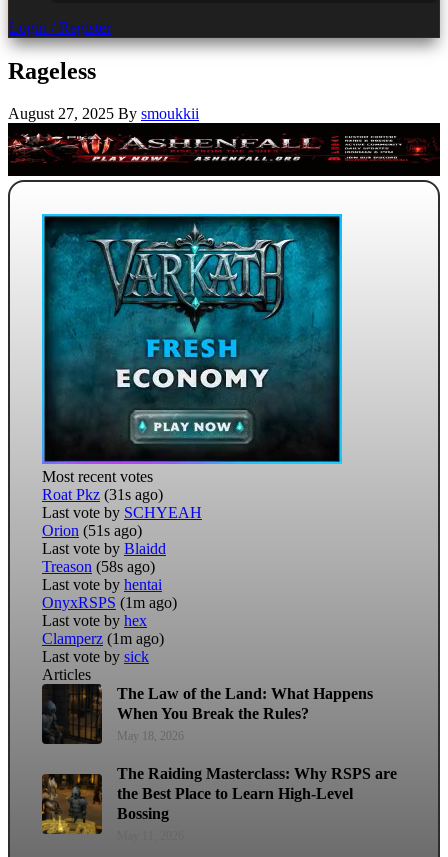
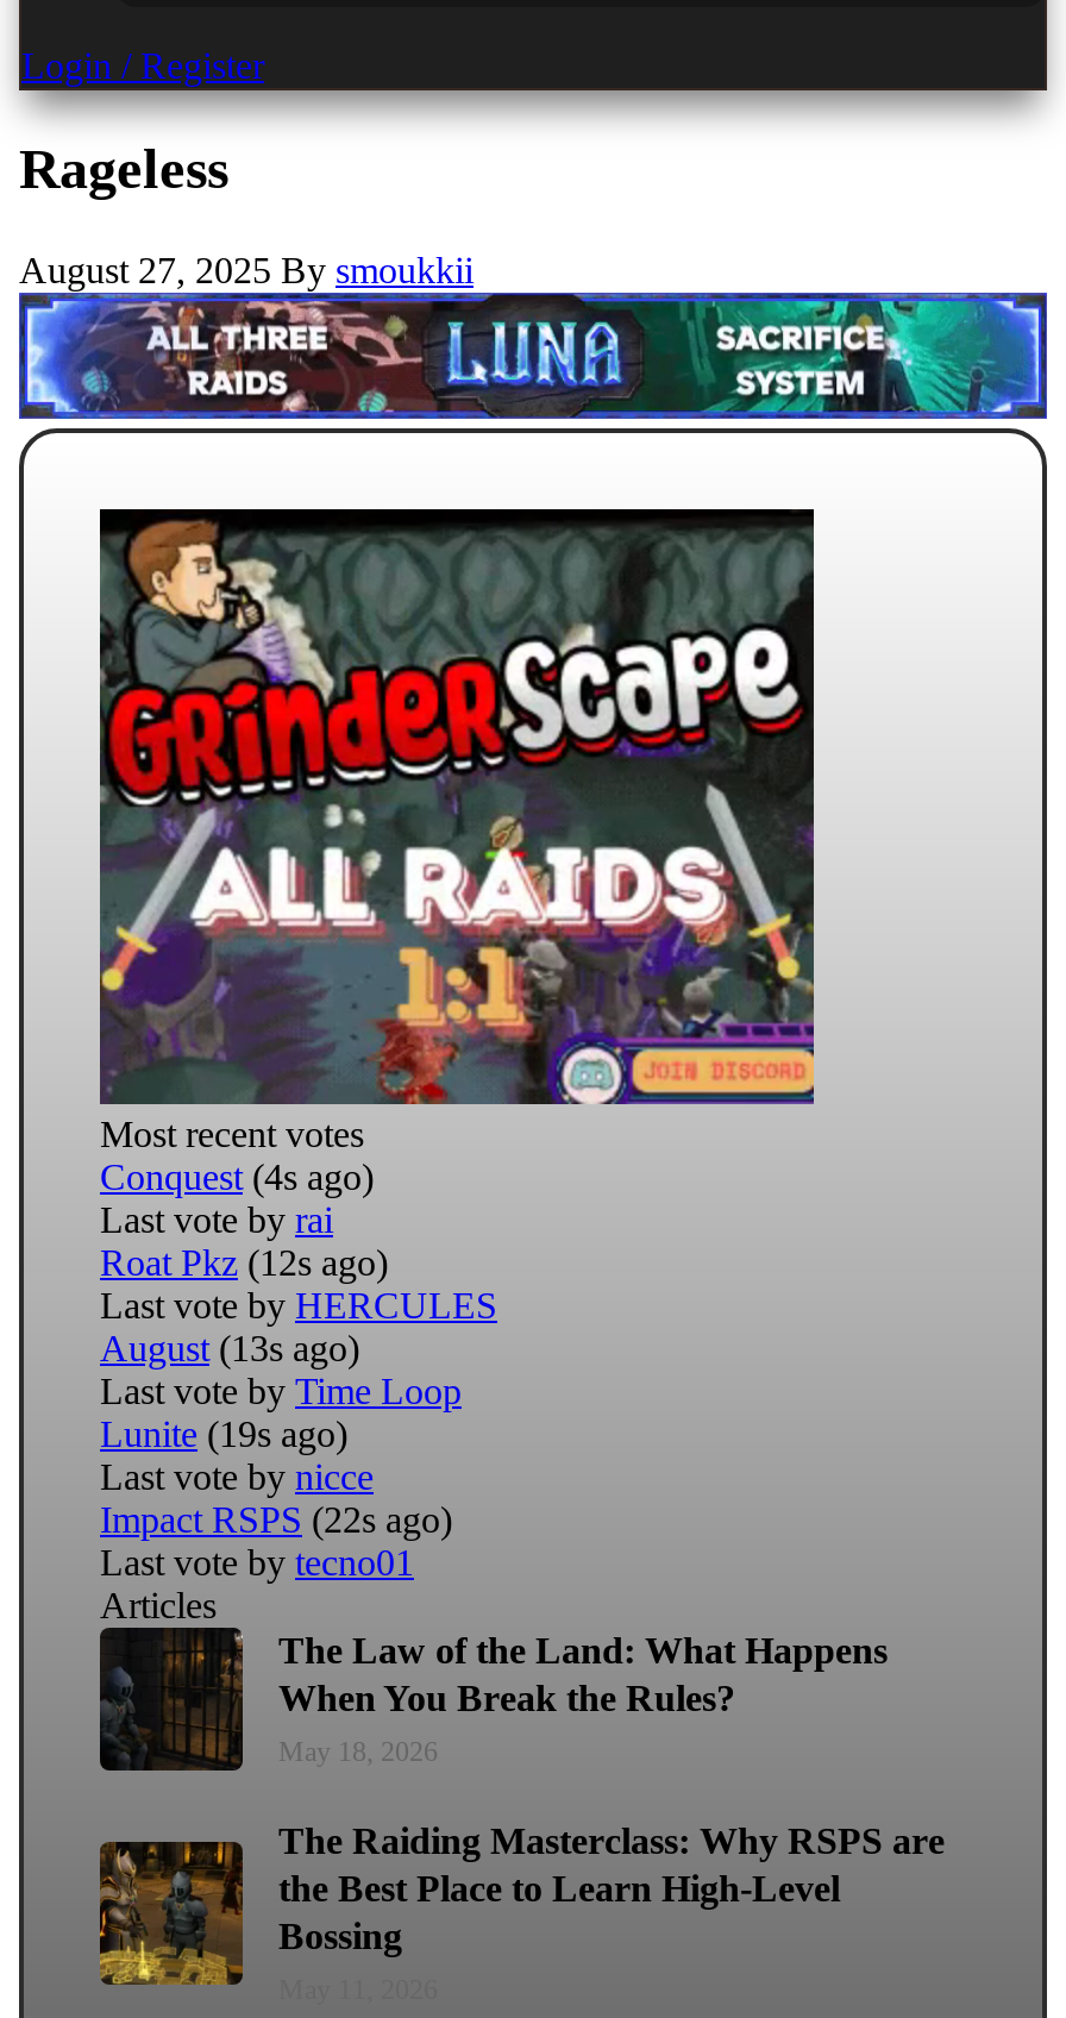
- [image]
+ [image]

- [image]
- Roat Pkz (31s ago)
- Last vote by SCHYEAH
- Orion (51s ago)
- Last vote by Blaidd
- Treason (58s ago)
- Last vote by hentai
- OnyxRSPS (1m ago)
- Last vote by hex
- Clamperz (1m ago)
- Last vote by sick
+ [image]
+ Conquest (4s ago)
+ Last vote by rai
+ Roat Pkz (12s ago)
+ Last vote by HERCULES
+ August (13s ago)
+ Last vote by Time Loop
+ Lunite (19s ago)
+ Last vote by nicce
+ Impact RSPS (22s ago)
+ Last vote by tecno01
